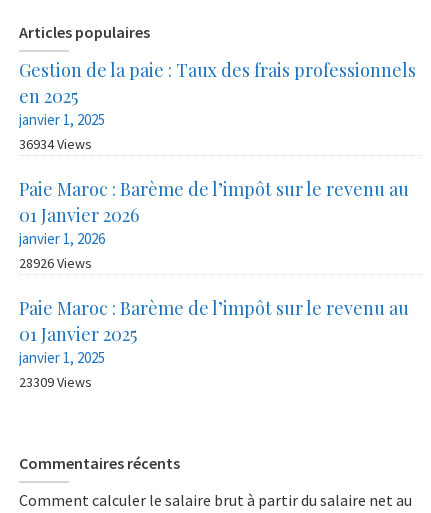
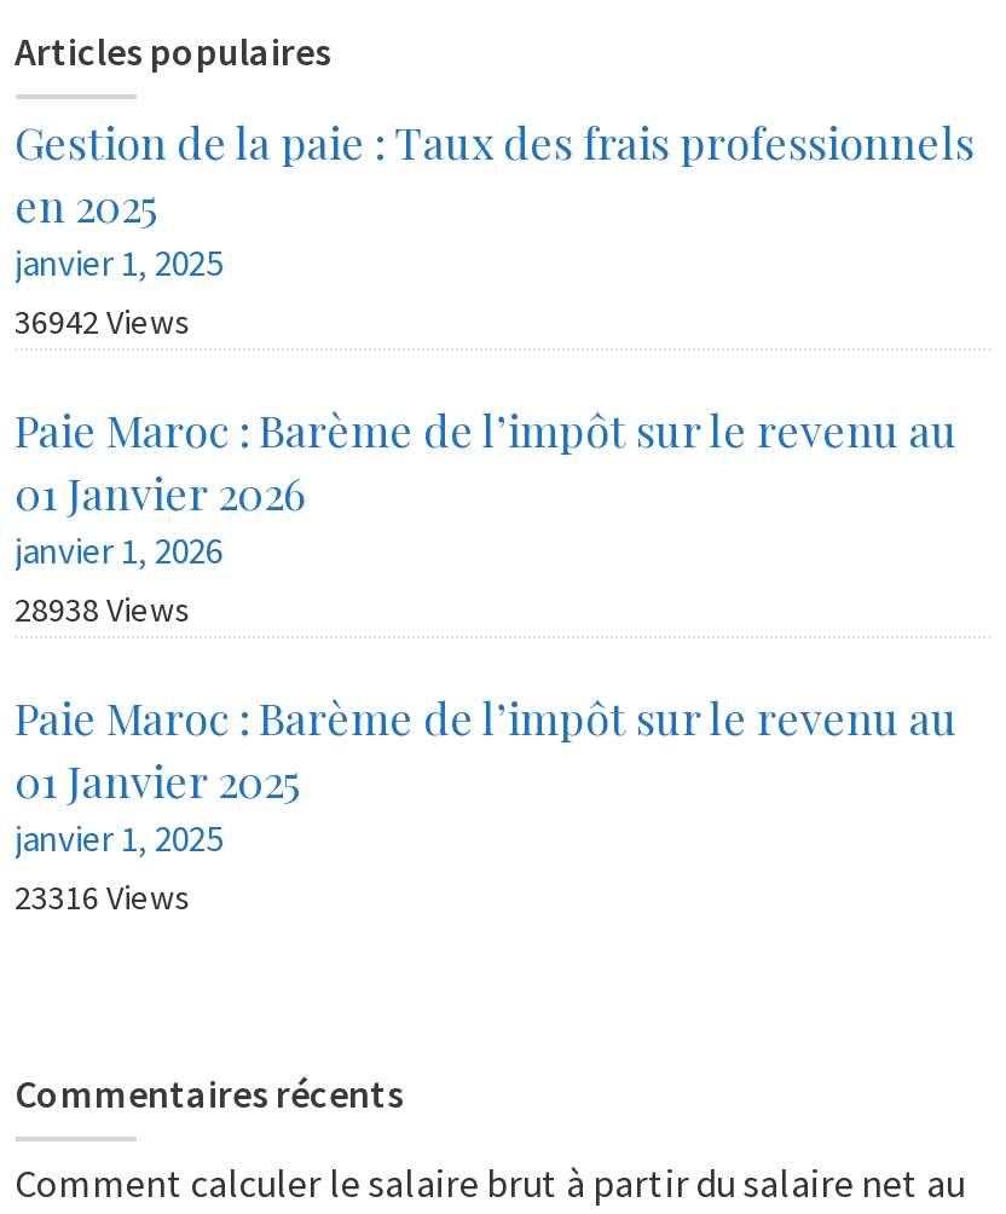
- 36934 Views
+ 36942 Views

- 28926 Views
+ 28938 Views

- 23309 Views
+ 23316 Views
